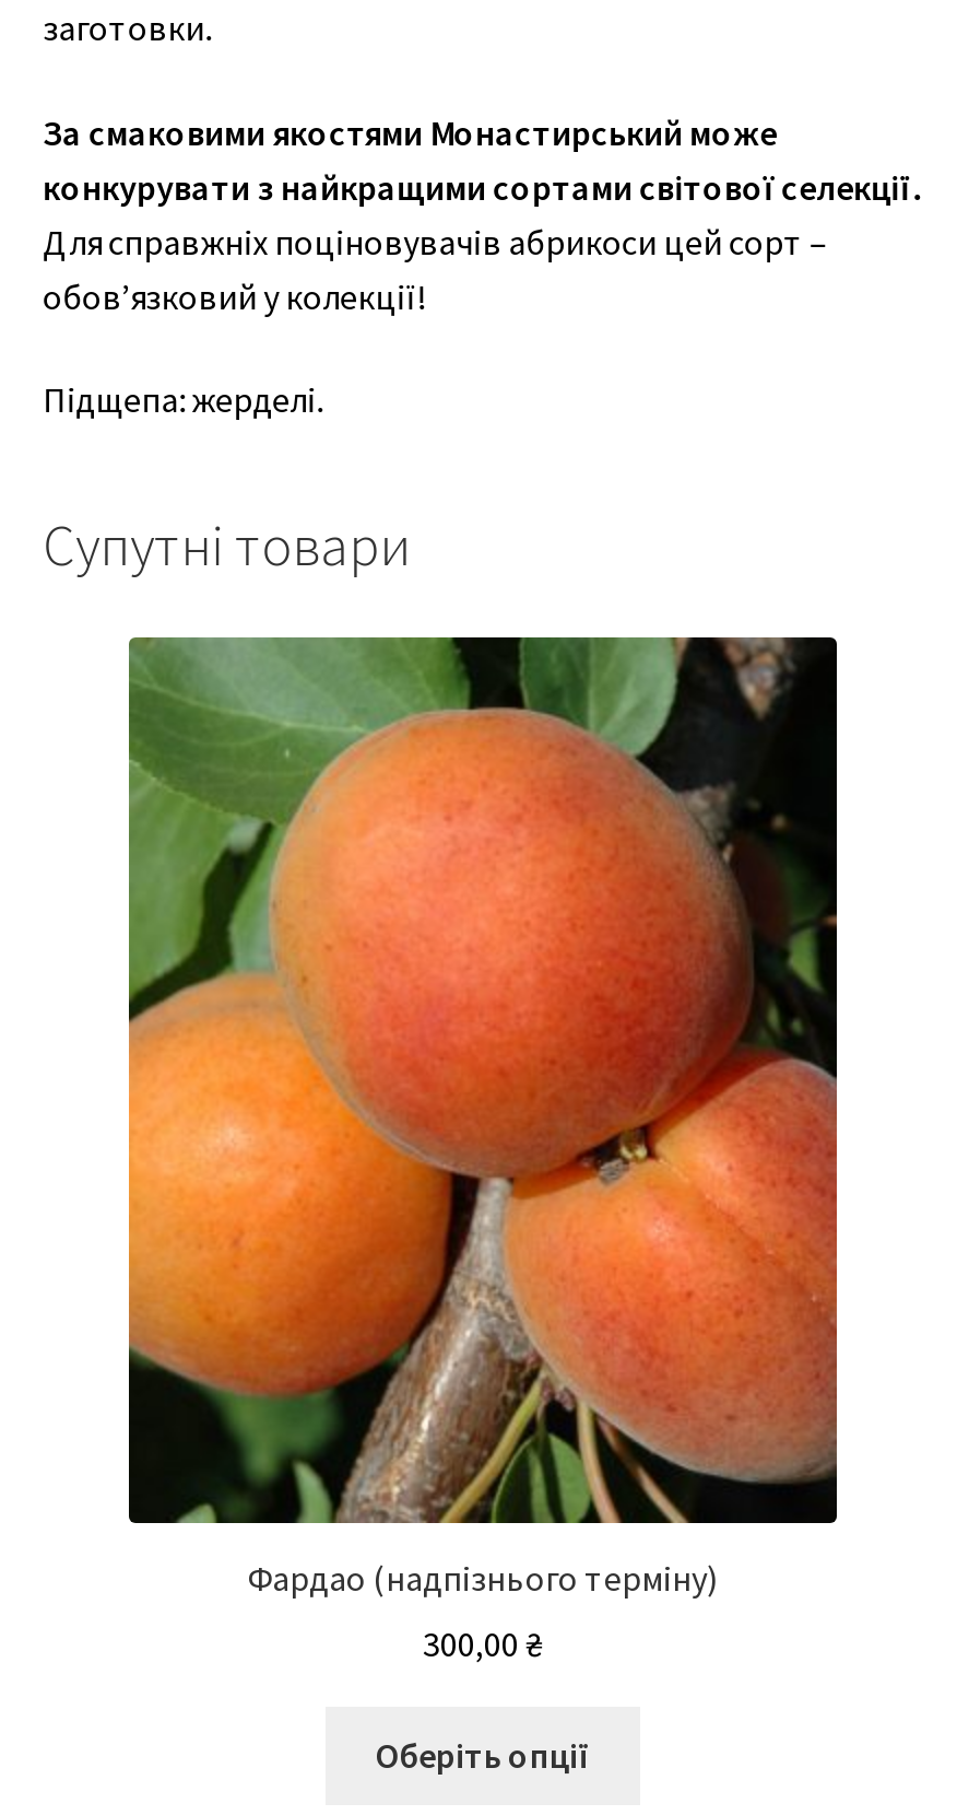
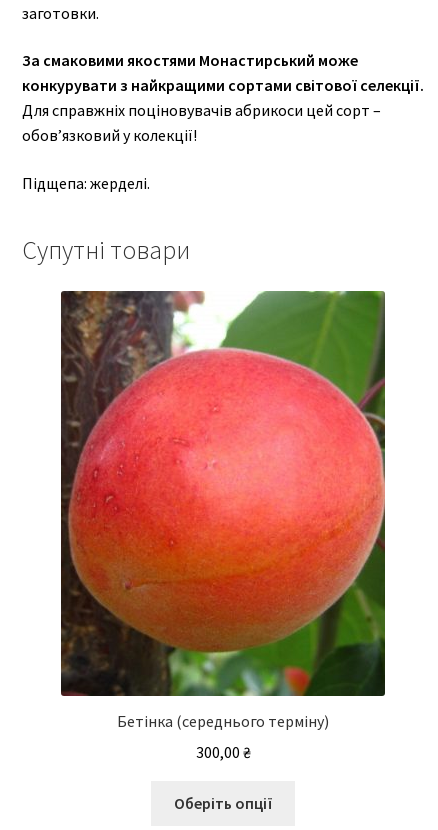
- [image]
- Фардао (надпізнього терміну)
+ [image]
+ Бетінка (середнього терміну)
